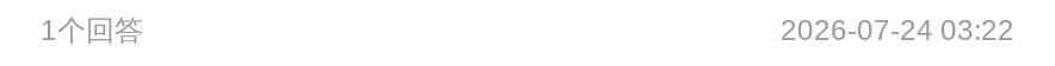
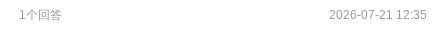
- 2026-07-24 03:22
+ 2026-07-21 12:35
